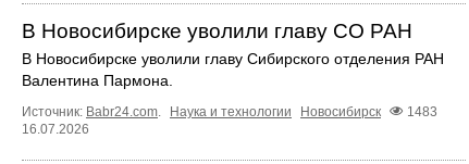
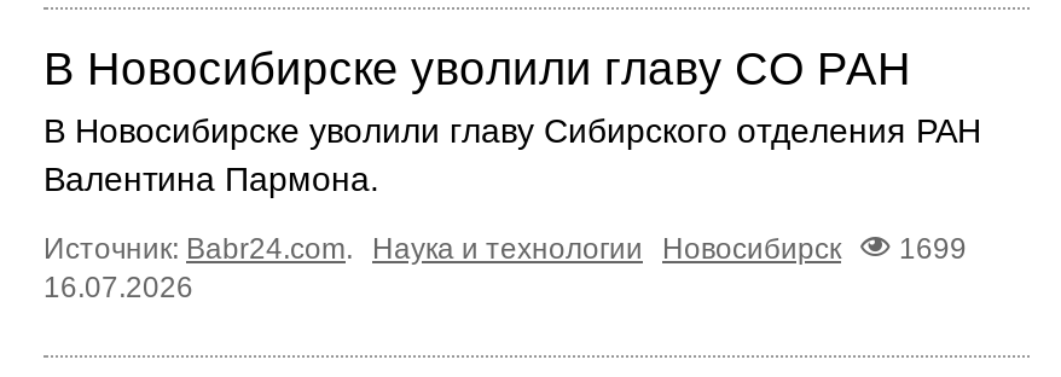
- Источник: Babr24.com. Наука и технологии Новосибирск 1483
+ Источник: Babr24.com. Наука и технологии Новосибирск 1699
